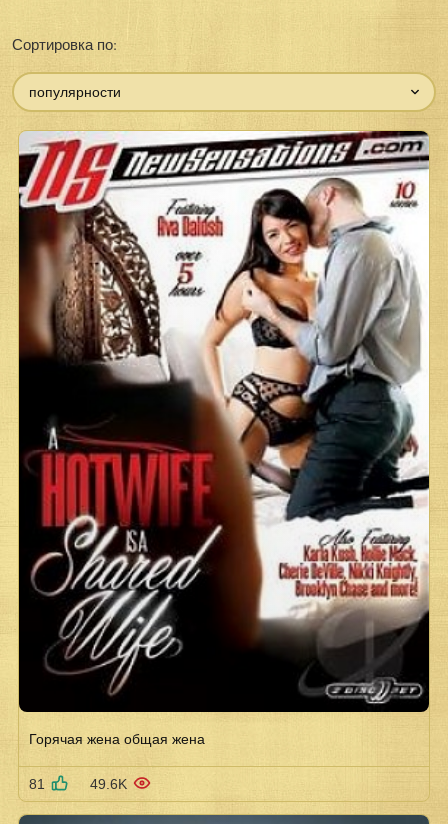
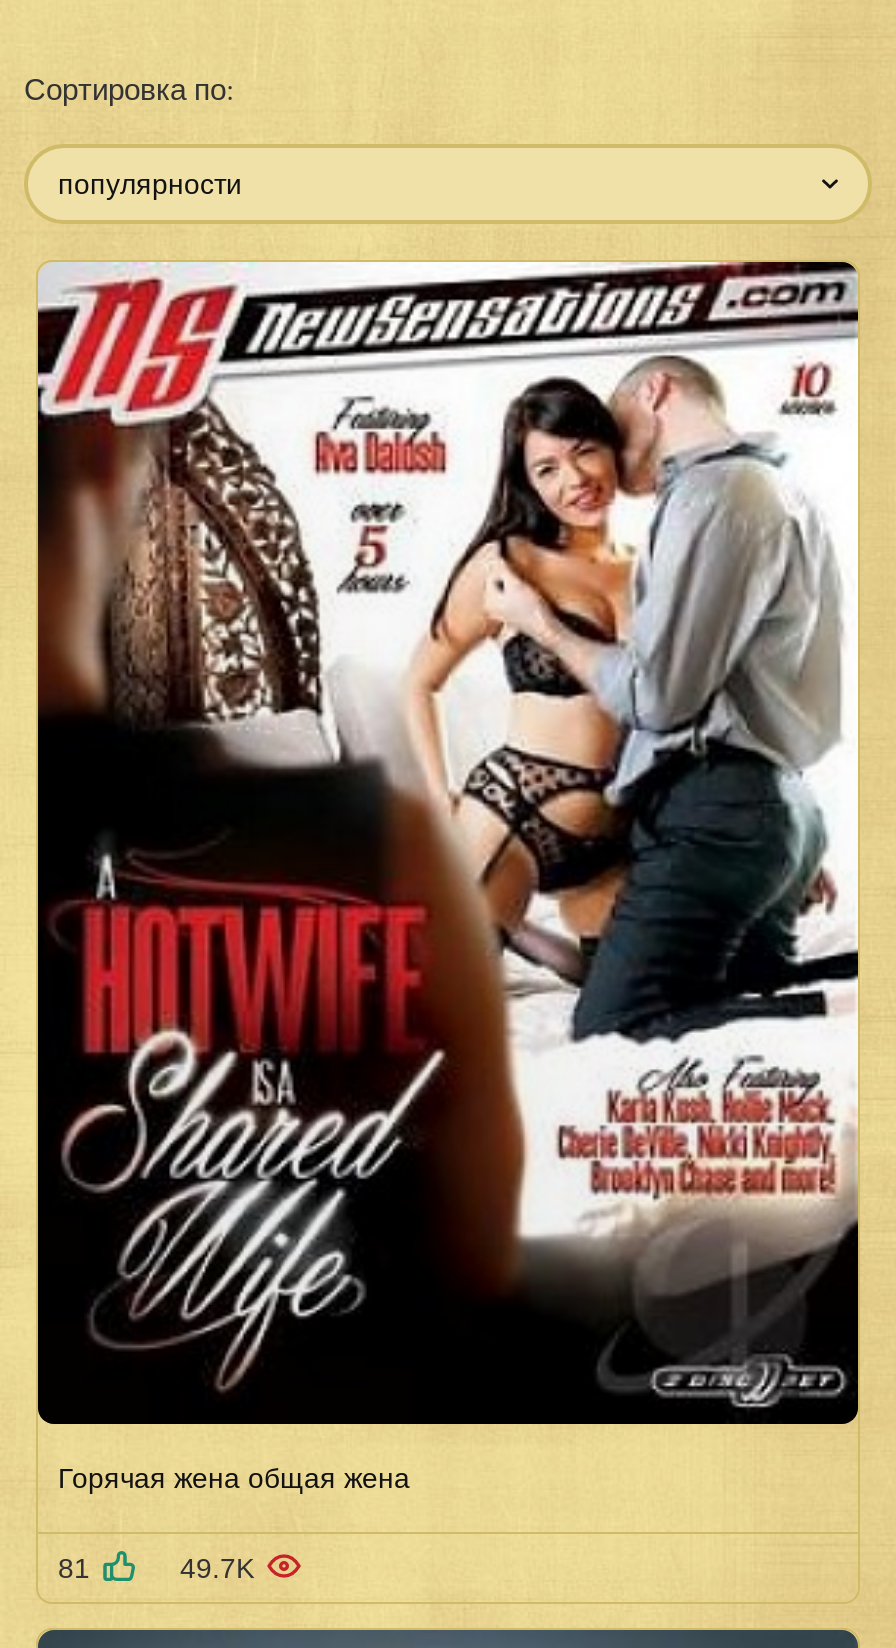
- 49.6K
+ 49.7K
